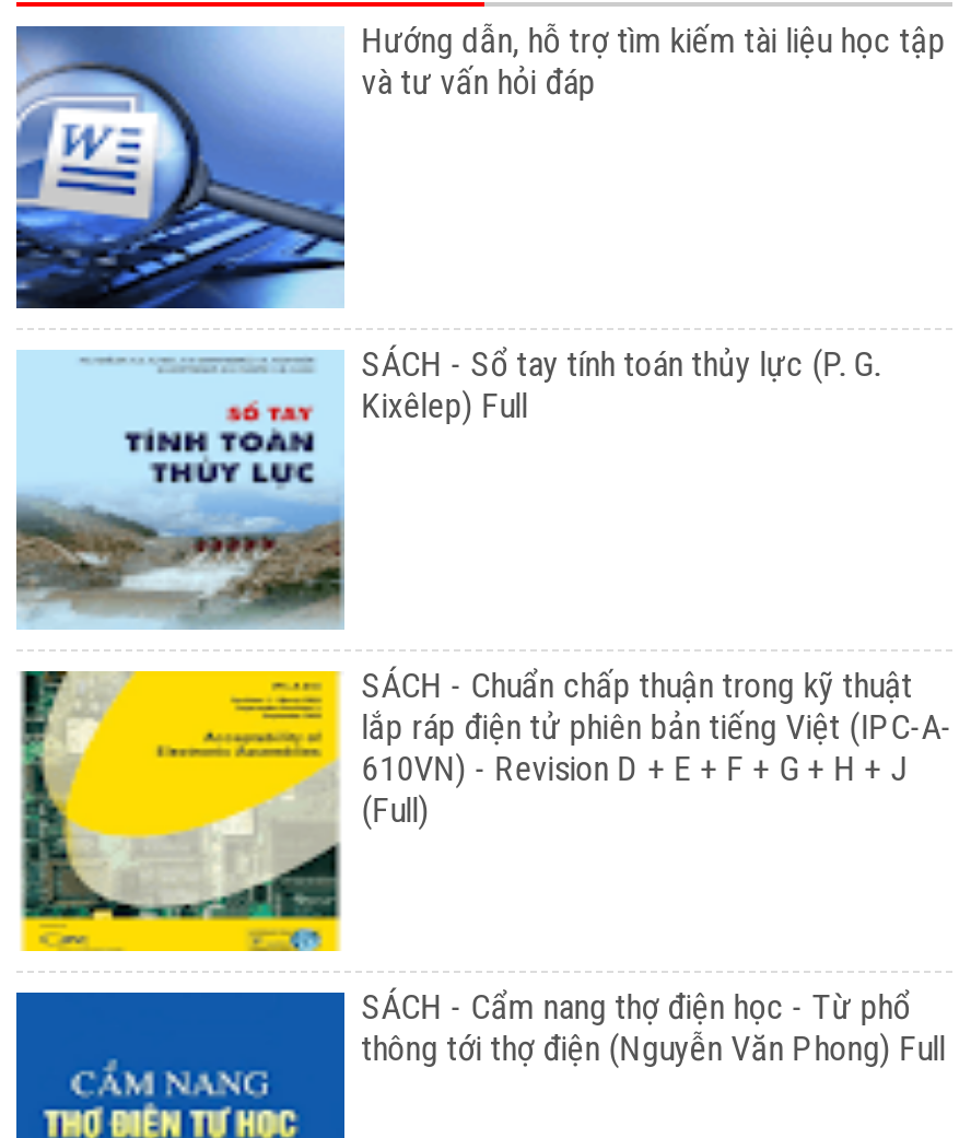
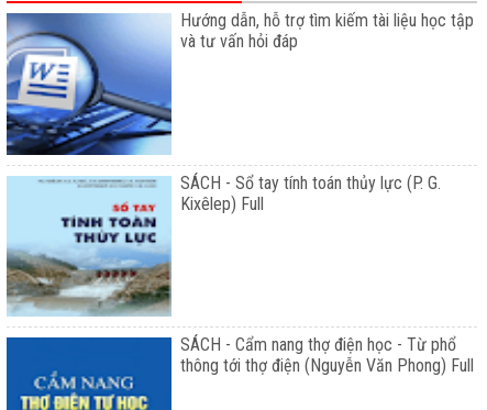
- [image]
- SÁCH - Chuẩn chấp thuận trong kỹ thuật
- lắp ráp điện tử phiên bản tiếng Việt (IPC-A-
- 610VN) - Revision D + E + F + G + H + J
- (Full)
